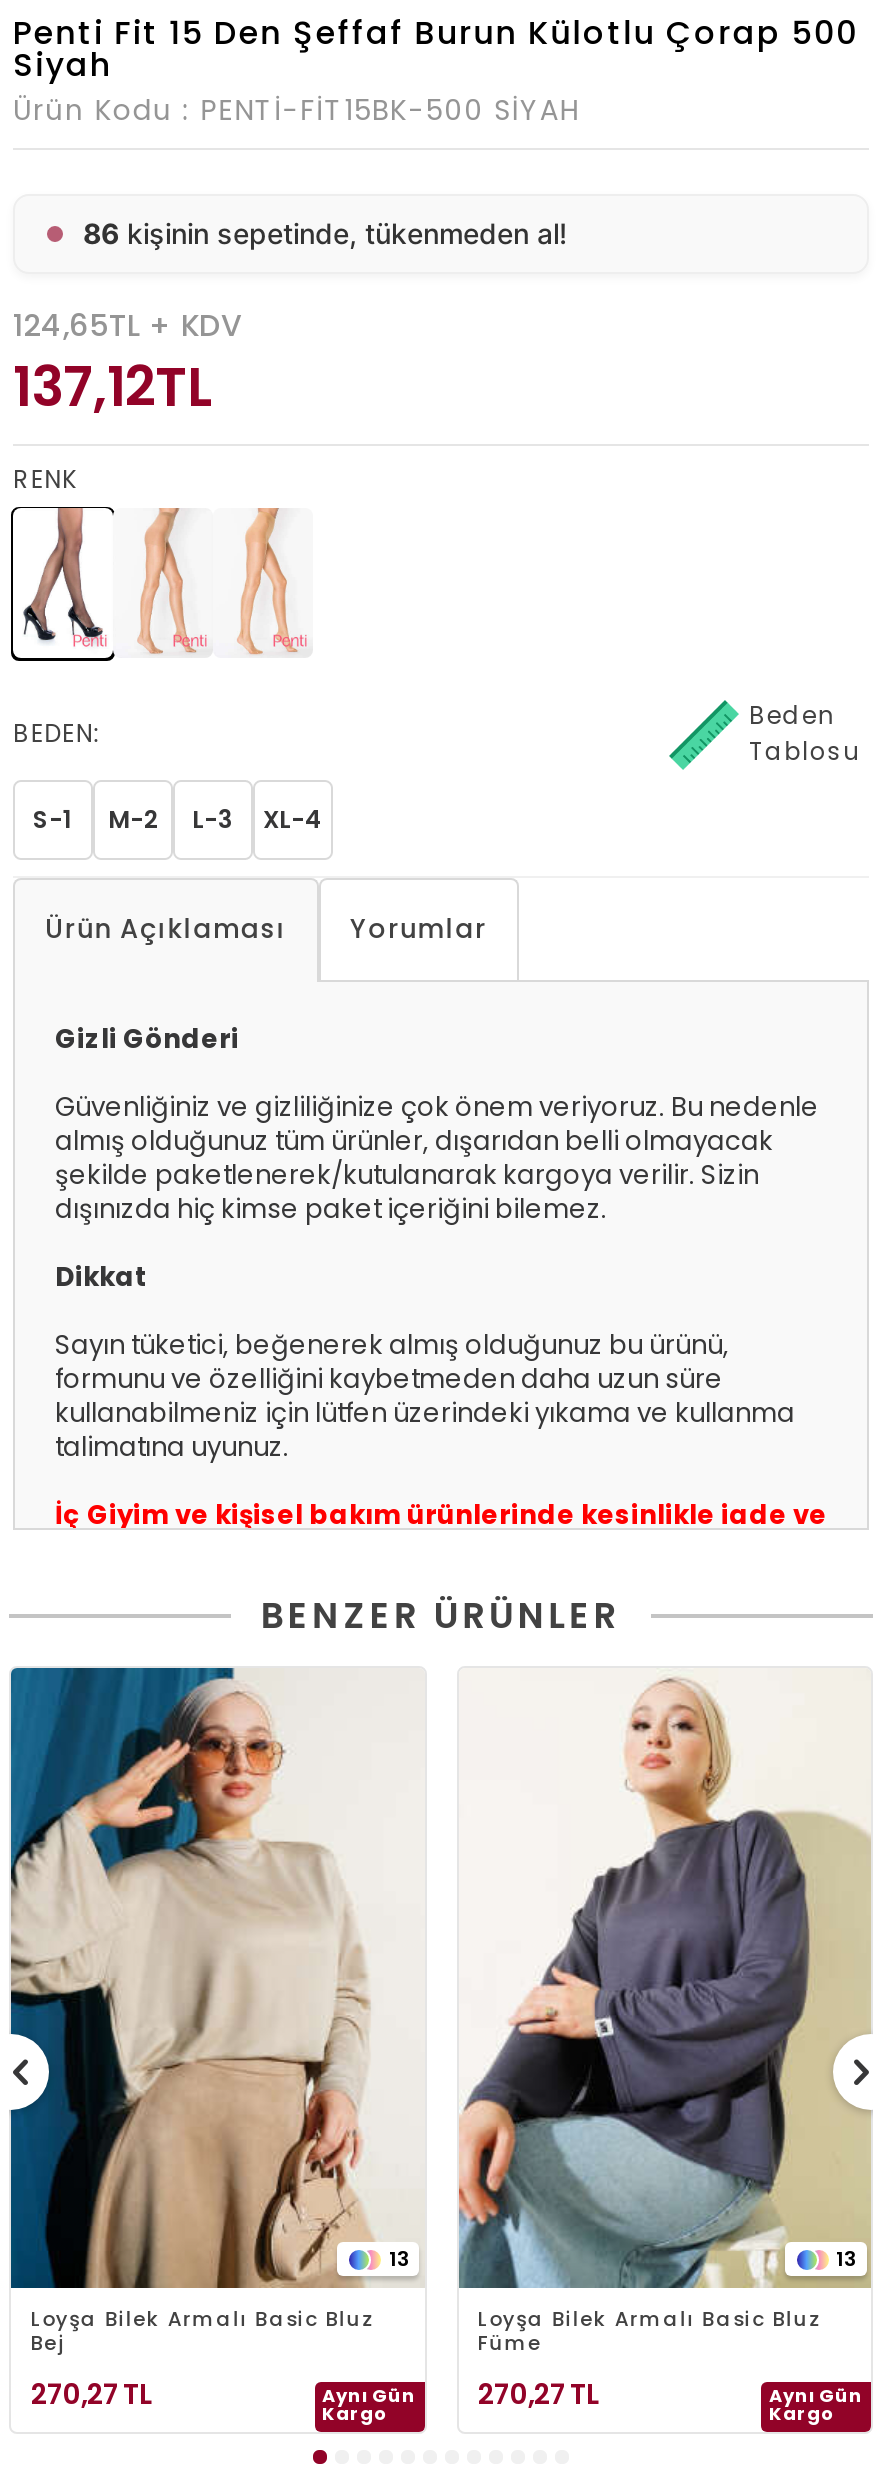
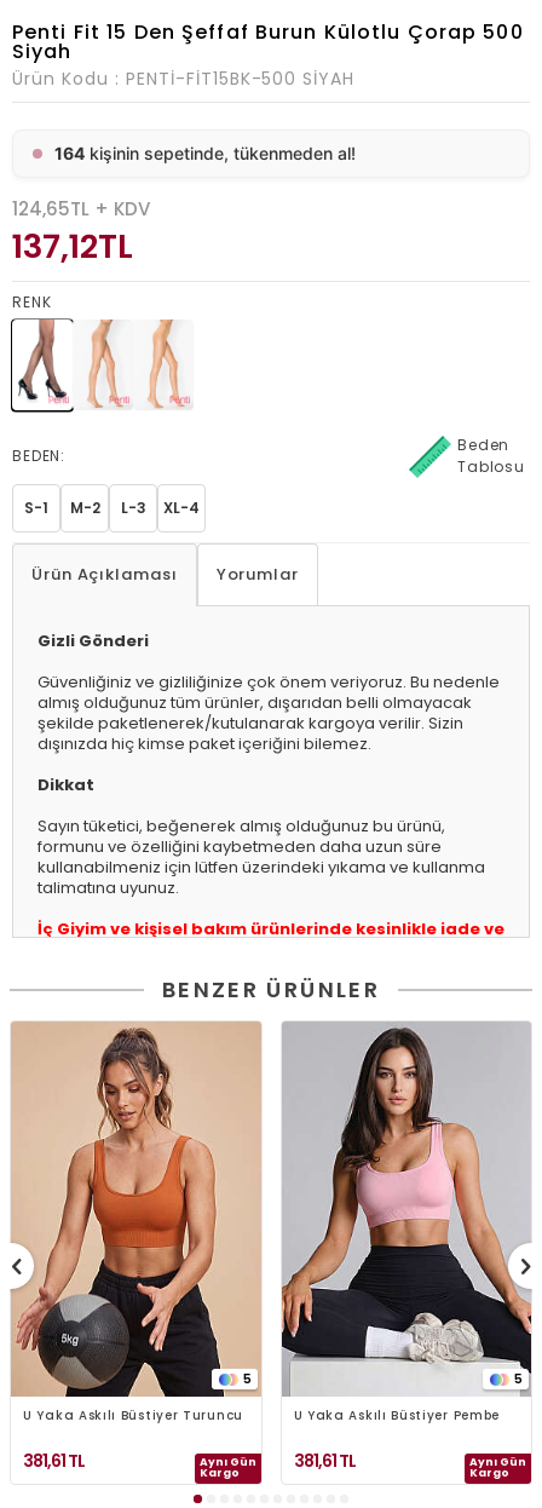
- 86 kişinin sepetinde, tükenmeden al!
+ 164 kişinin sepetinde, tükenmeden al!

- [image]
- 13
- Loyşa Bilek Armalı Basic Bluz
- Füme
- 270,27 TL
+ [image]
+ 5
+ U Yaka Askılı Büstiyer Pembe
+ 381,61TL

- [image]
- 13
+ [image]
+ 5

- Loyşa Bilek Armalı Basic Bluz
- Bej
- 270,27 TL
+ U Yaka Askılı Büstiyer Turuncu
+ 381,61TL
